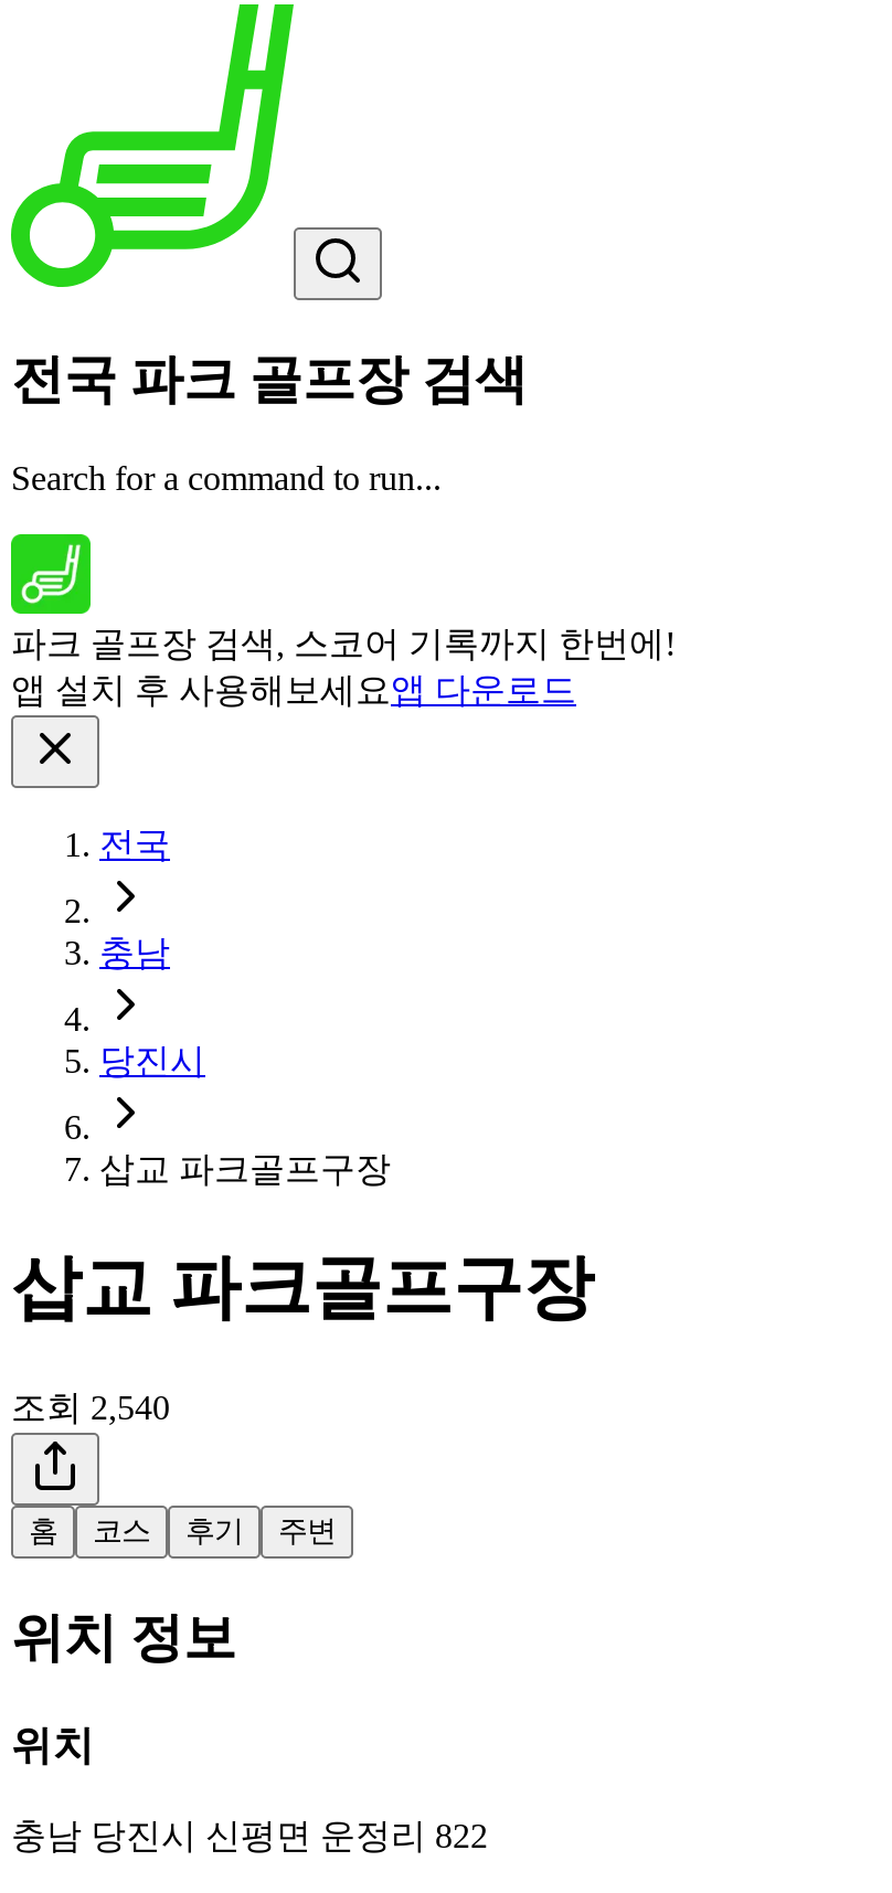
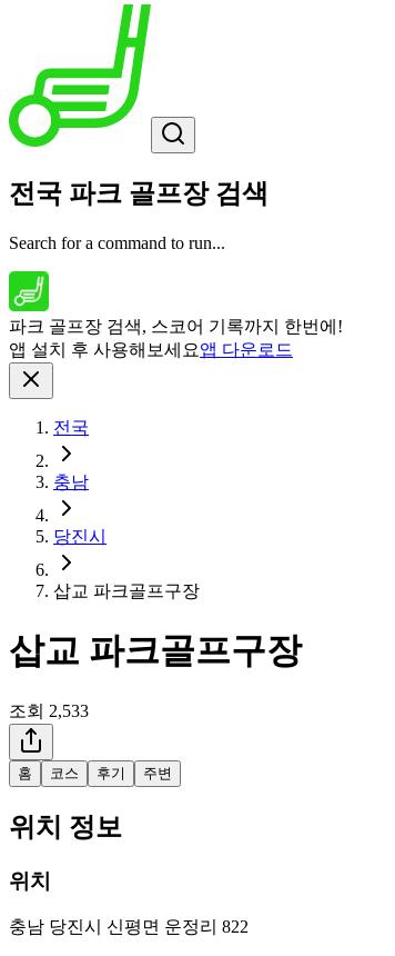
- 조회 2,540
+ 조회 2,533
